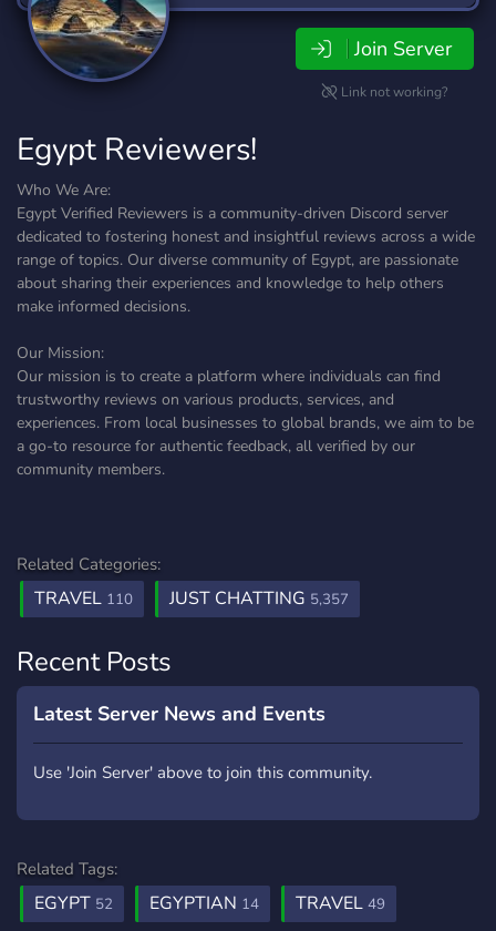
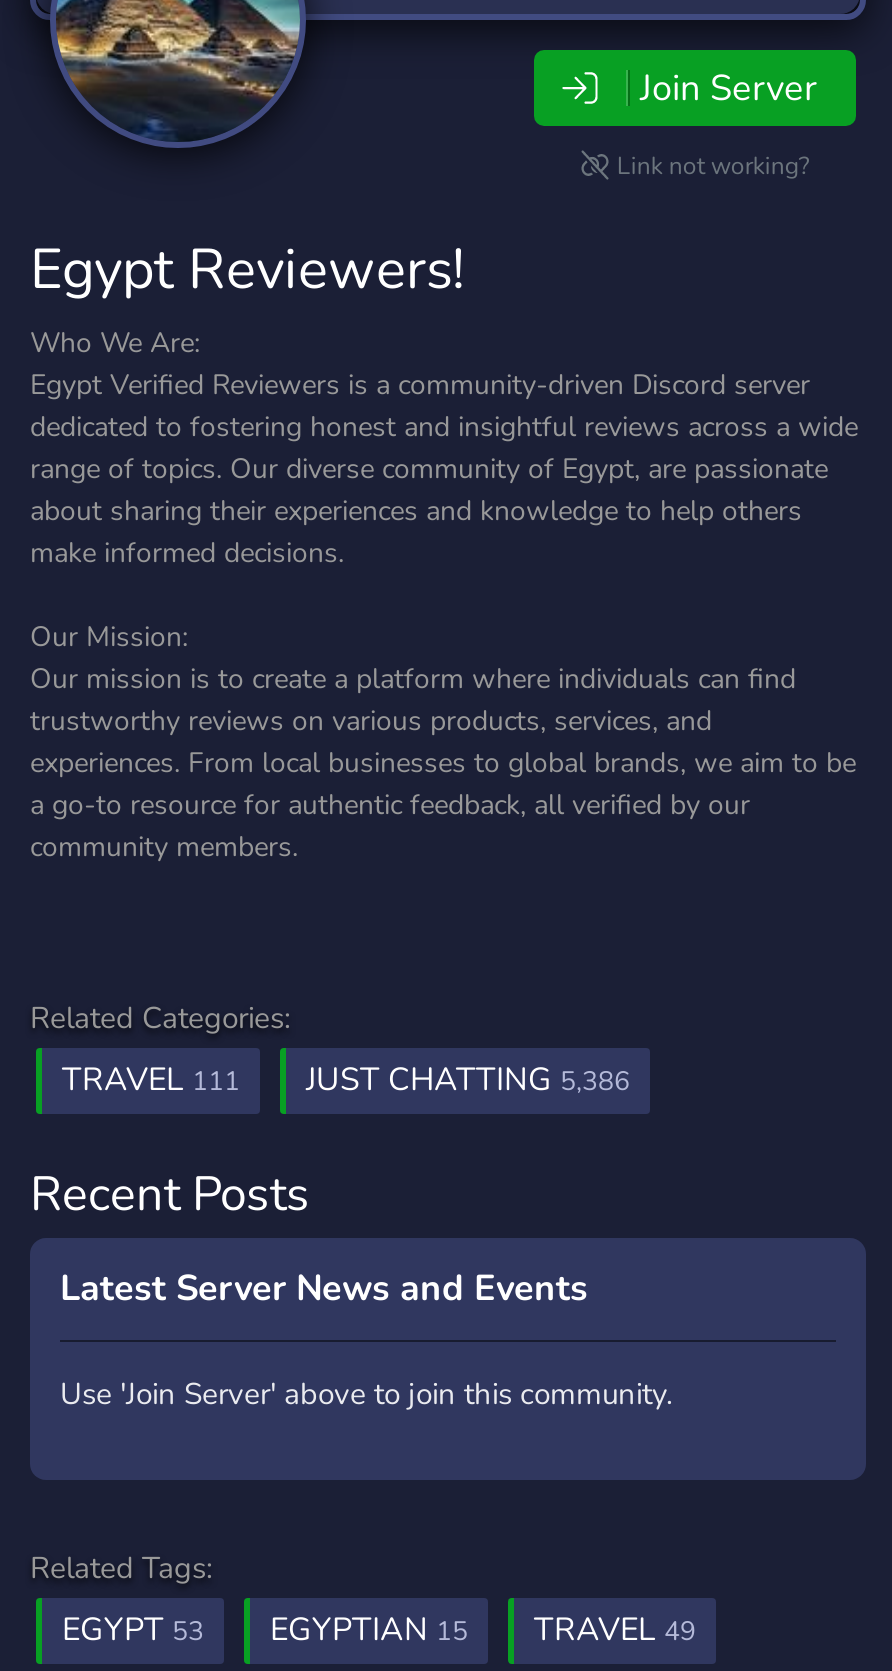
- TRAVEL 110
+ TRAVEL 111

- JUST CHATTING 5,357
+ JUST CHATTING 5,386

- EGYPT 52
+ EGYPT 53

- EGYPTIAN 14
+ EGYPTIAN 15
